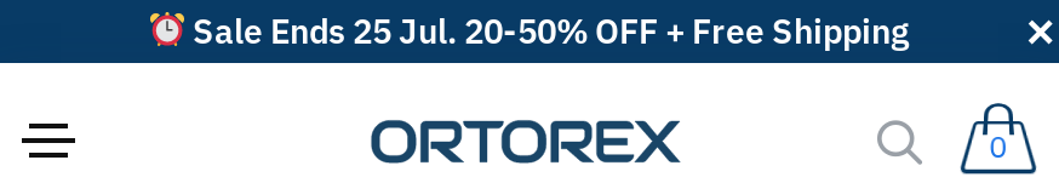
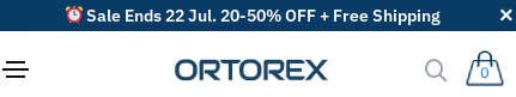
- Sale Ends 25 Jul. 20-50% OFF + Free Shipping
+ Sale Ends 22 Jul. 20-50% OFF + Free Shipping
